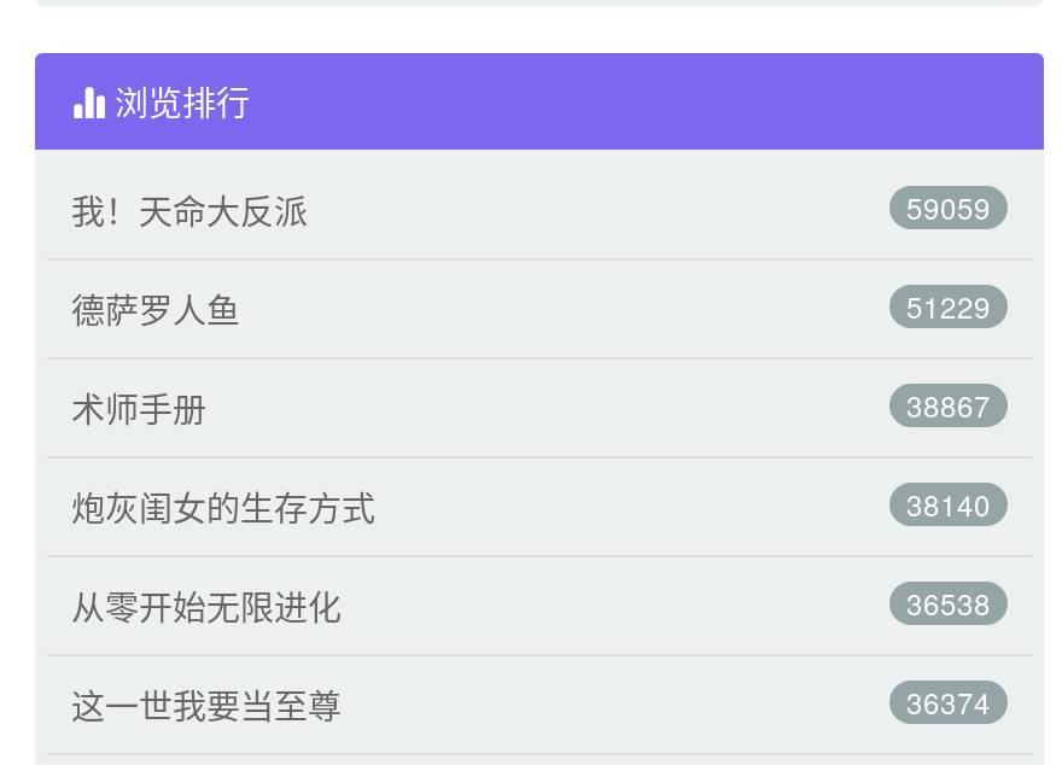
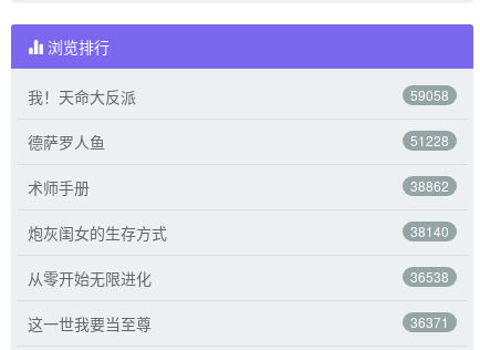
- 59059
+ 59058

- 51229
+ 51228

- 38867
+ 38862

- 36374
+ 36371
